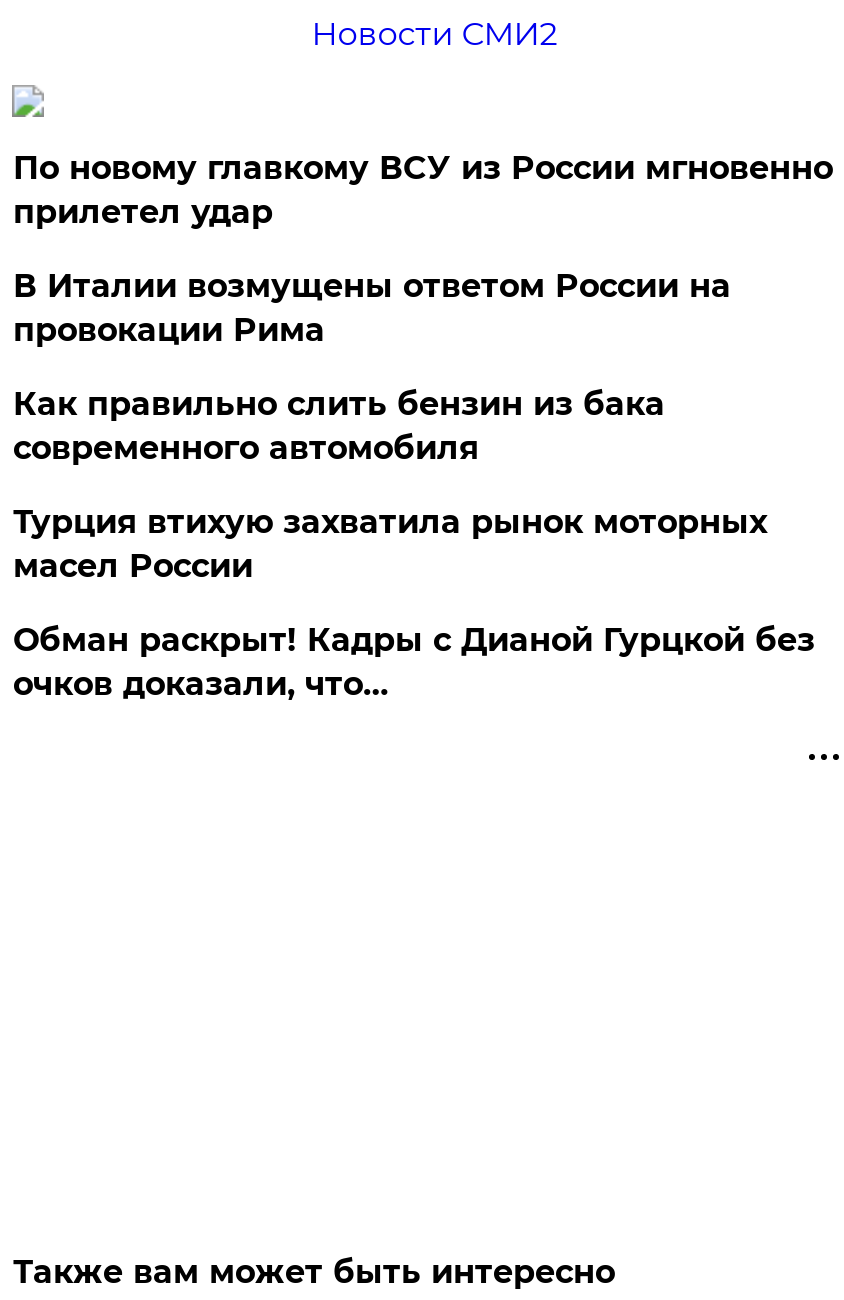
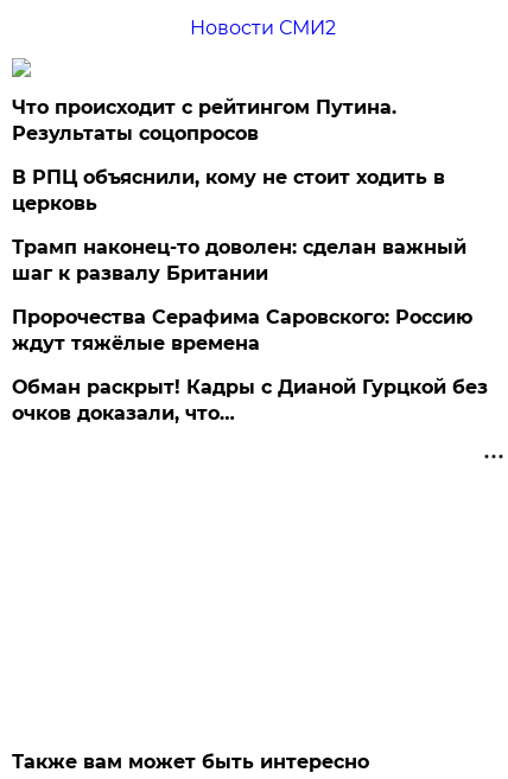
- По новому главкому ВСУ из России мгновенно
- прилетел удар
+ Что происходит с рейтингом Путина.
+ Результаты соцопросов

- В Италии возмущены ответом России на
- провокации Рима
+ В РПЦ объяснили, кому не стоит ходить в
+ церковь

- Как правильно слить бензин из бака
- современного автомобиля
+ Трамп наконец-то доволен: сделан важный
+ шаг к развалу Британии

- Турция втихую захватила рынок моторных
- масел России
+ Пророчества Серафима Саровского: Россию
+ ждут тяжёлые времена
